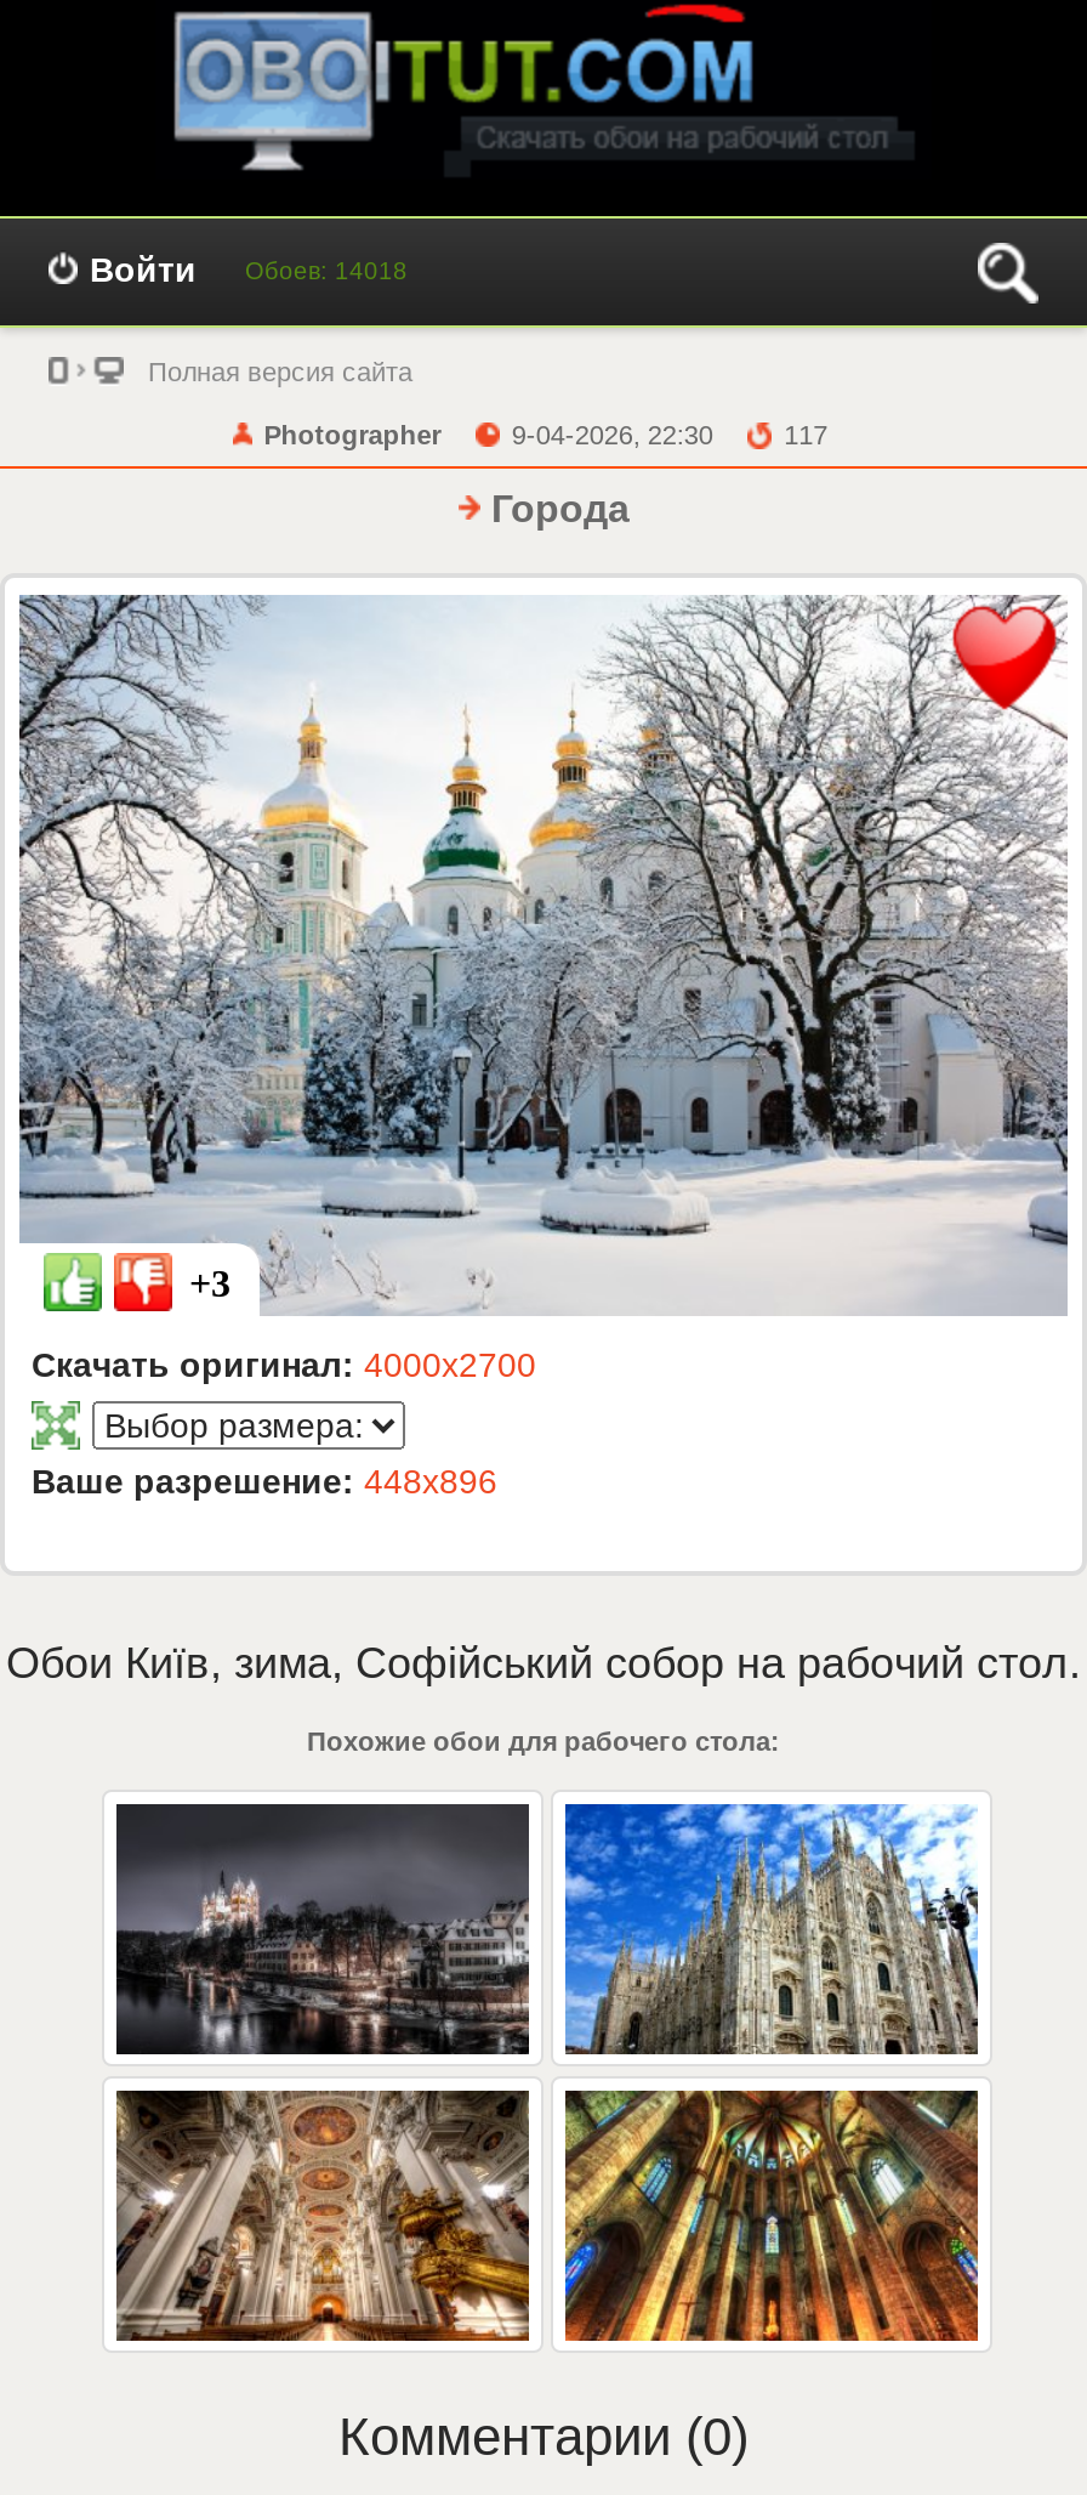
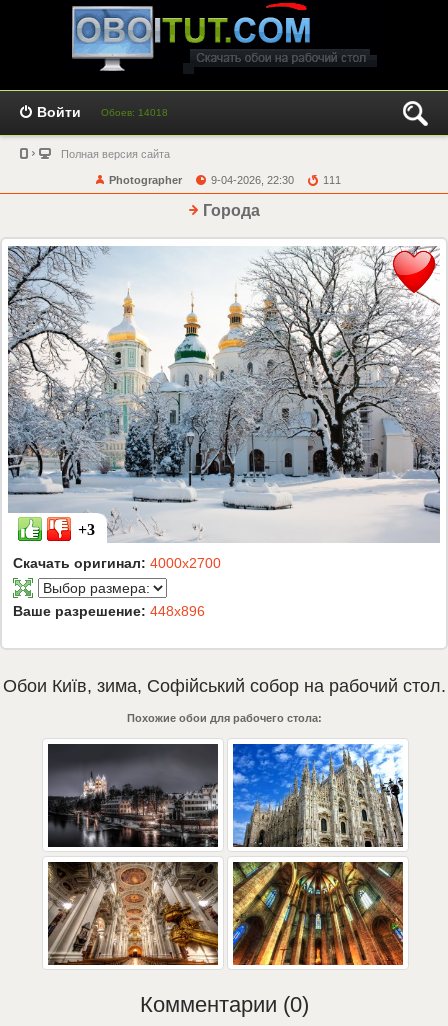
- 117
+ 111
